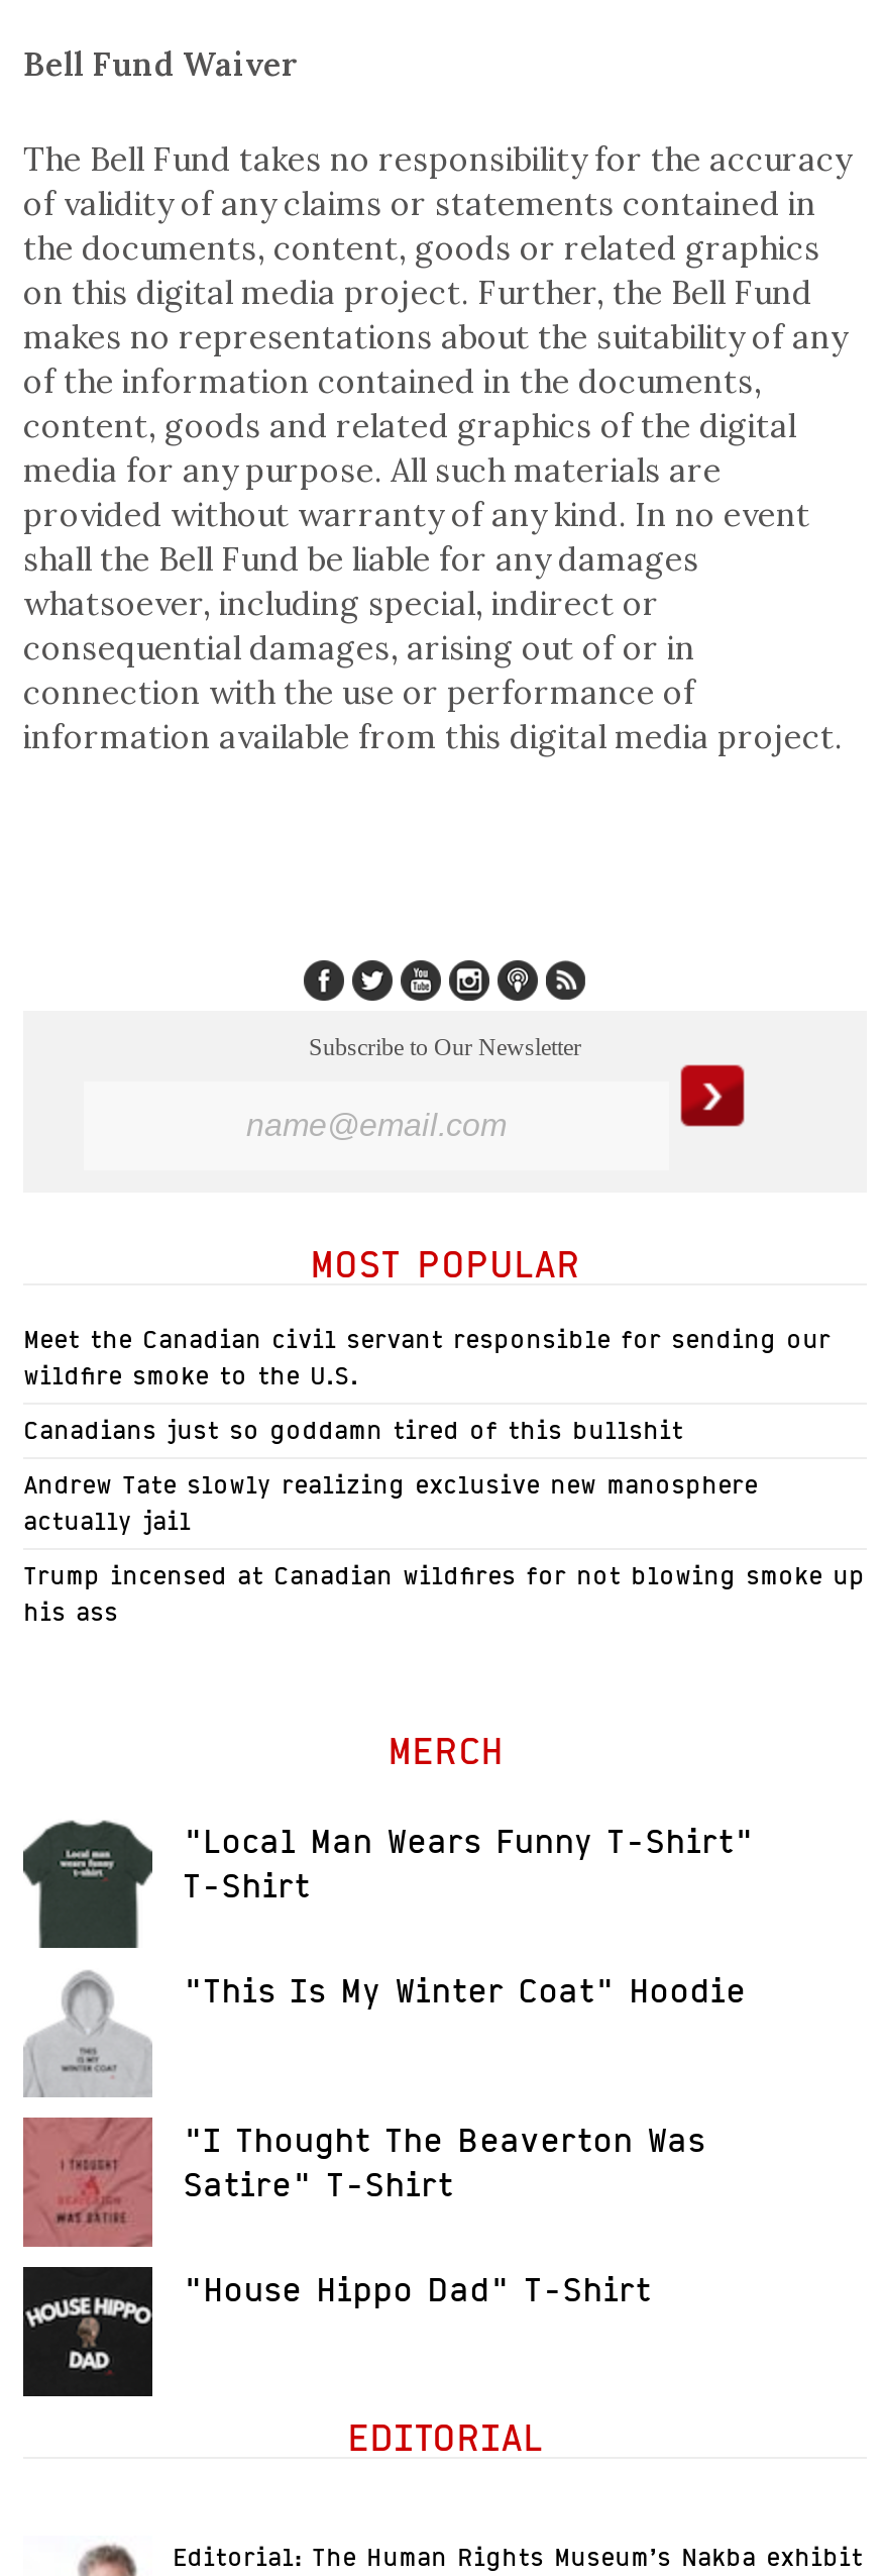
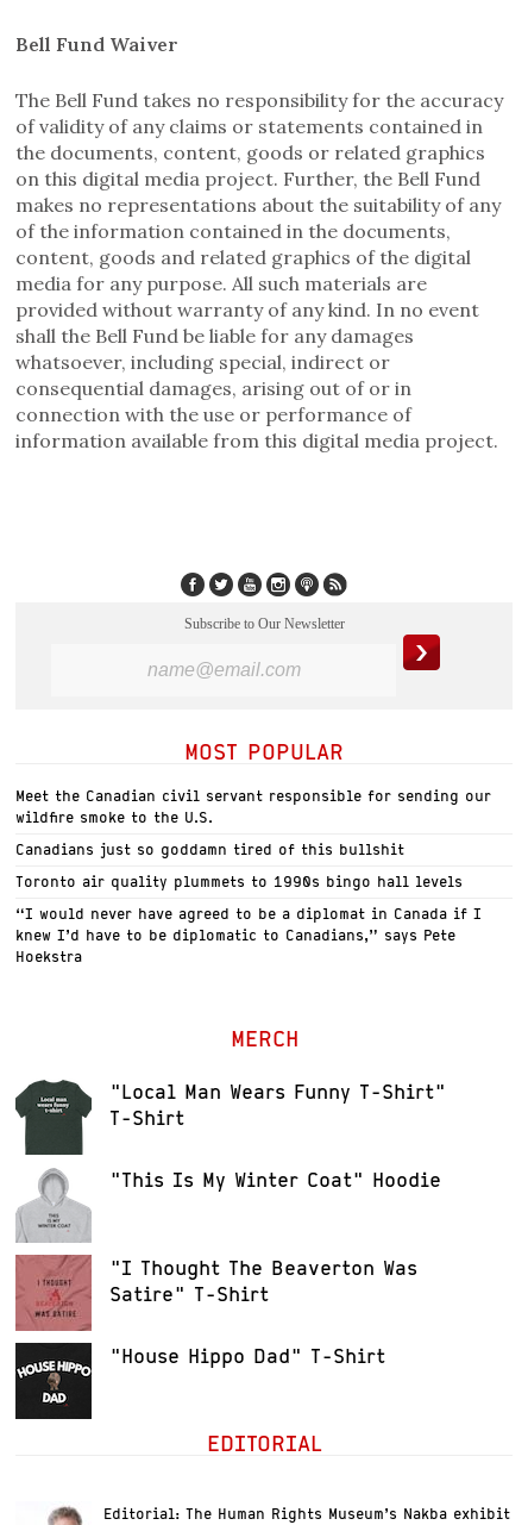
- Andrew Tate slowly realizing exclusive new manosphere
- actually jail
+ Toronto air quality plummets to 1990s bingo hall levels

- Trump incensed at Canadian wildfires for not blowing smoke up
- his ass
+ “I would never have agreed to be a diplomat in Canada if I
+ knew I’d have to be diplomatic to Canadians,” says Pete
+ Hoekstra
